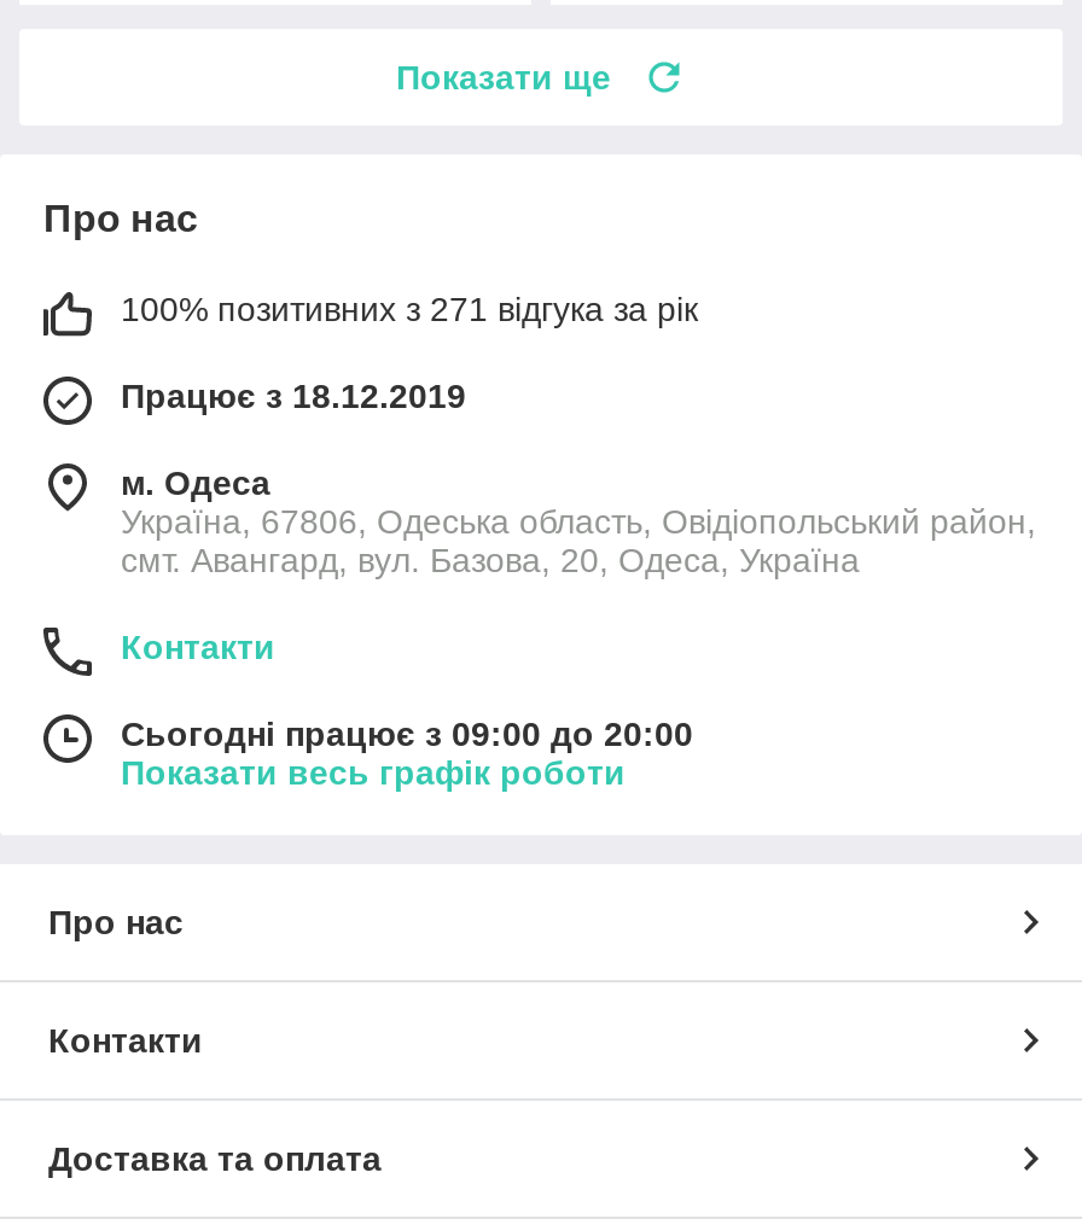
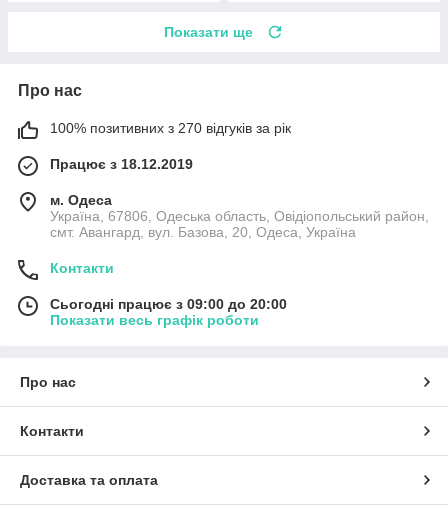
- 100% позитивних з 271 відгука за рік
+ 100% позитивних з 270 відгуків за рік
